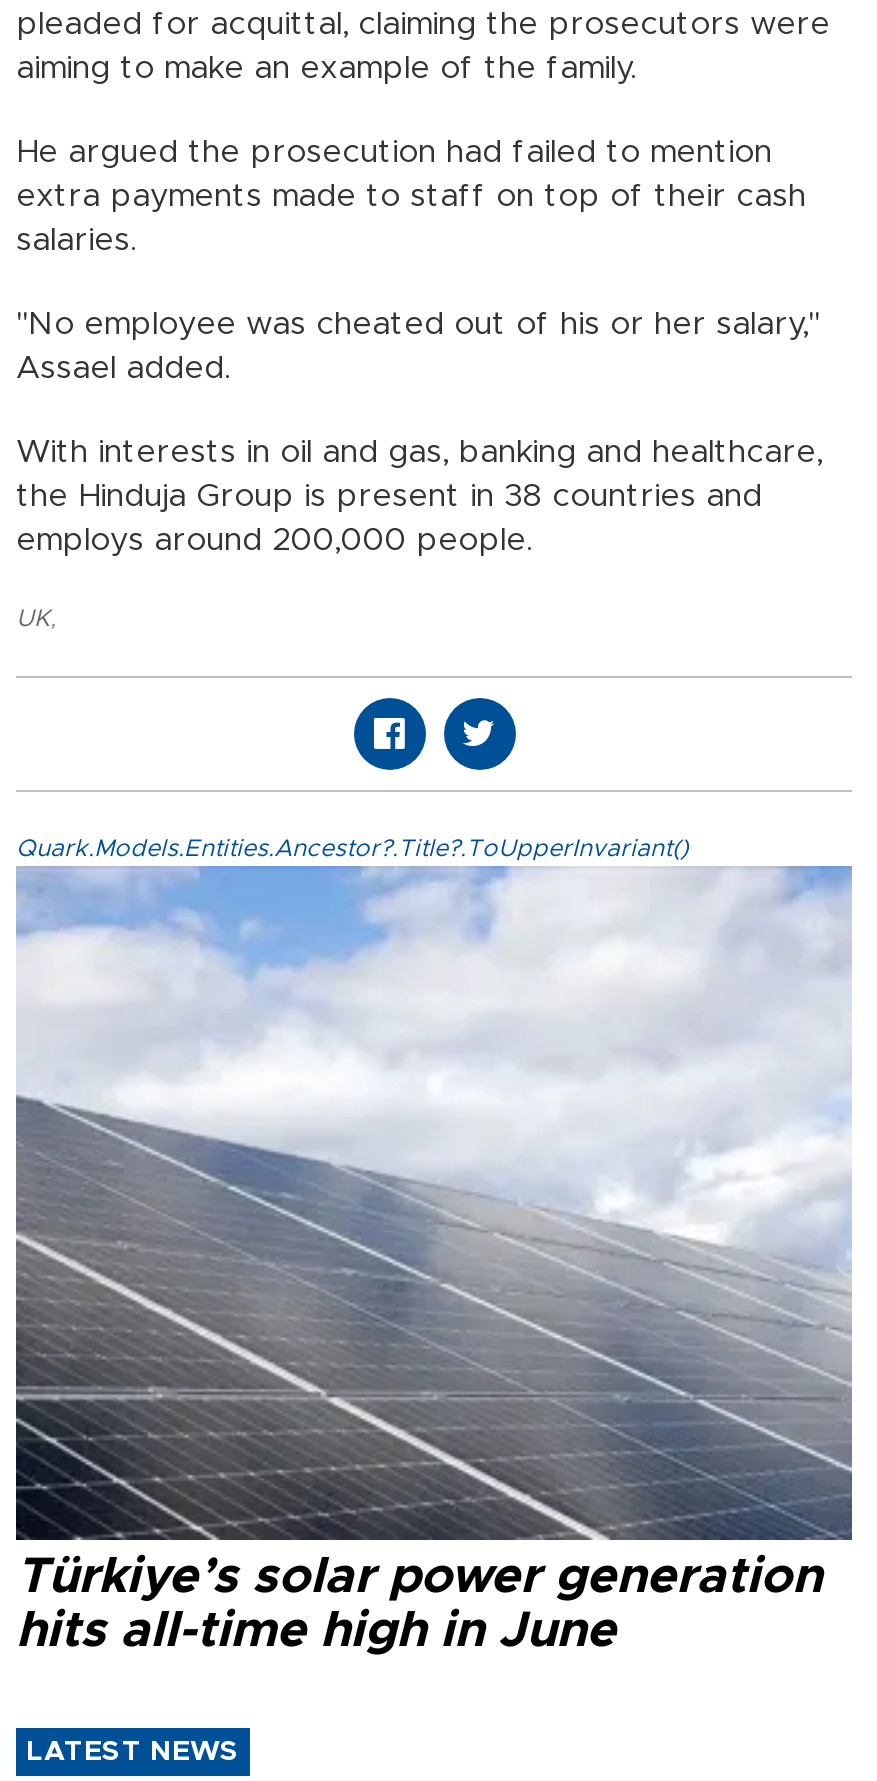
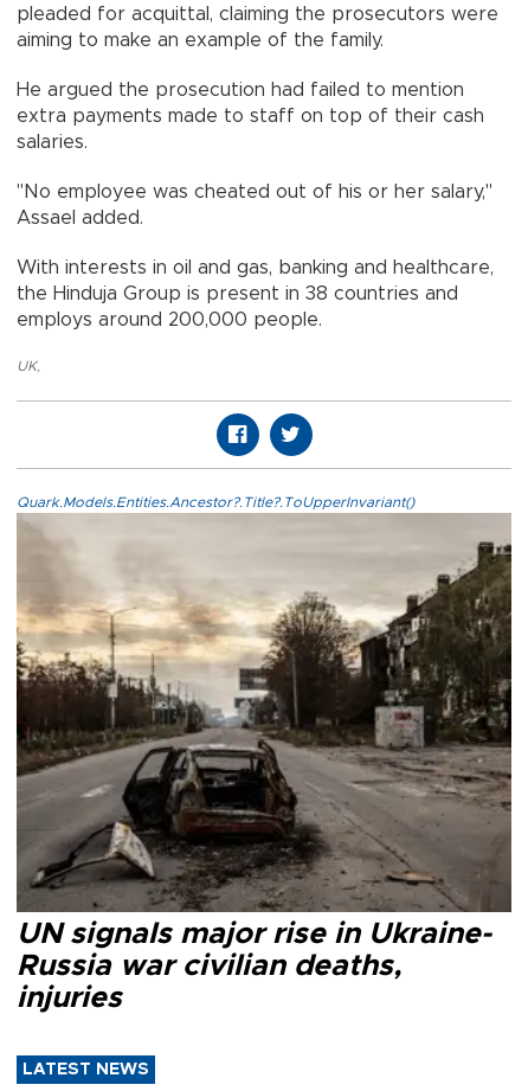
- [image]
- Türkiye’s solar power generation
- hits all-time high in June
+ [image]
+ UN signals major rise in Ukraine-
+ Russia war civilian deaths,
+ injuries
